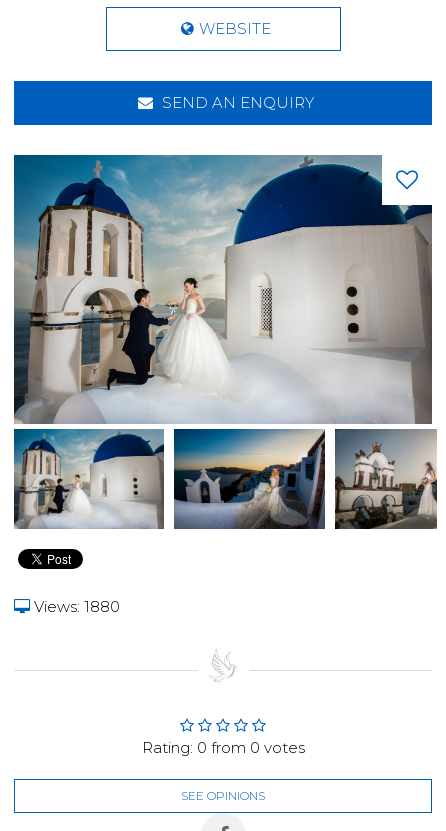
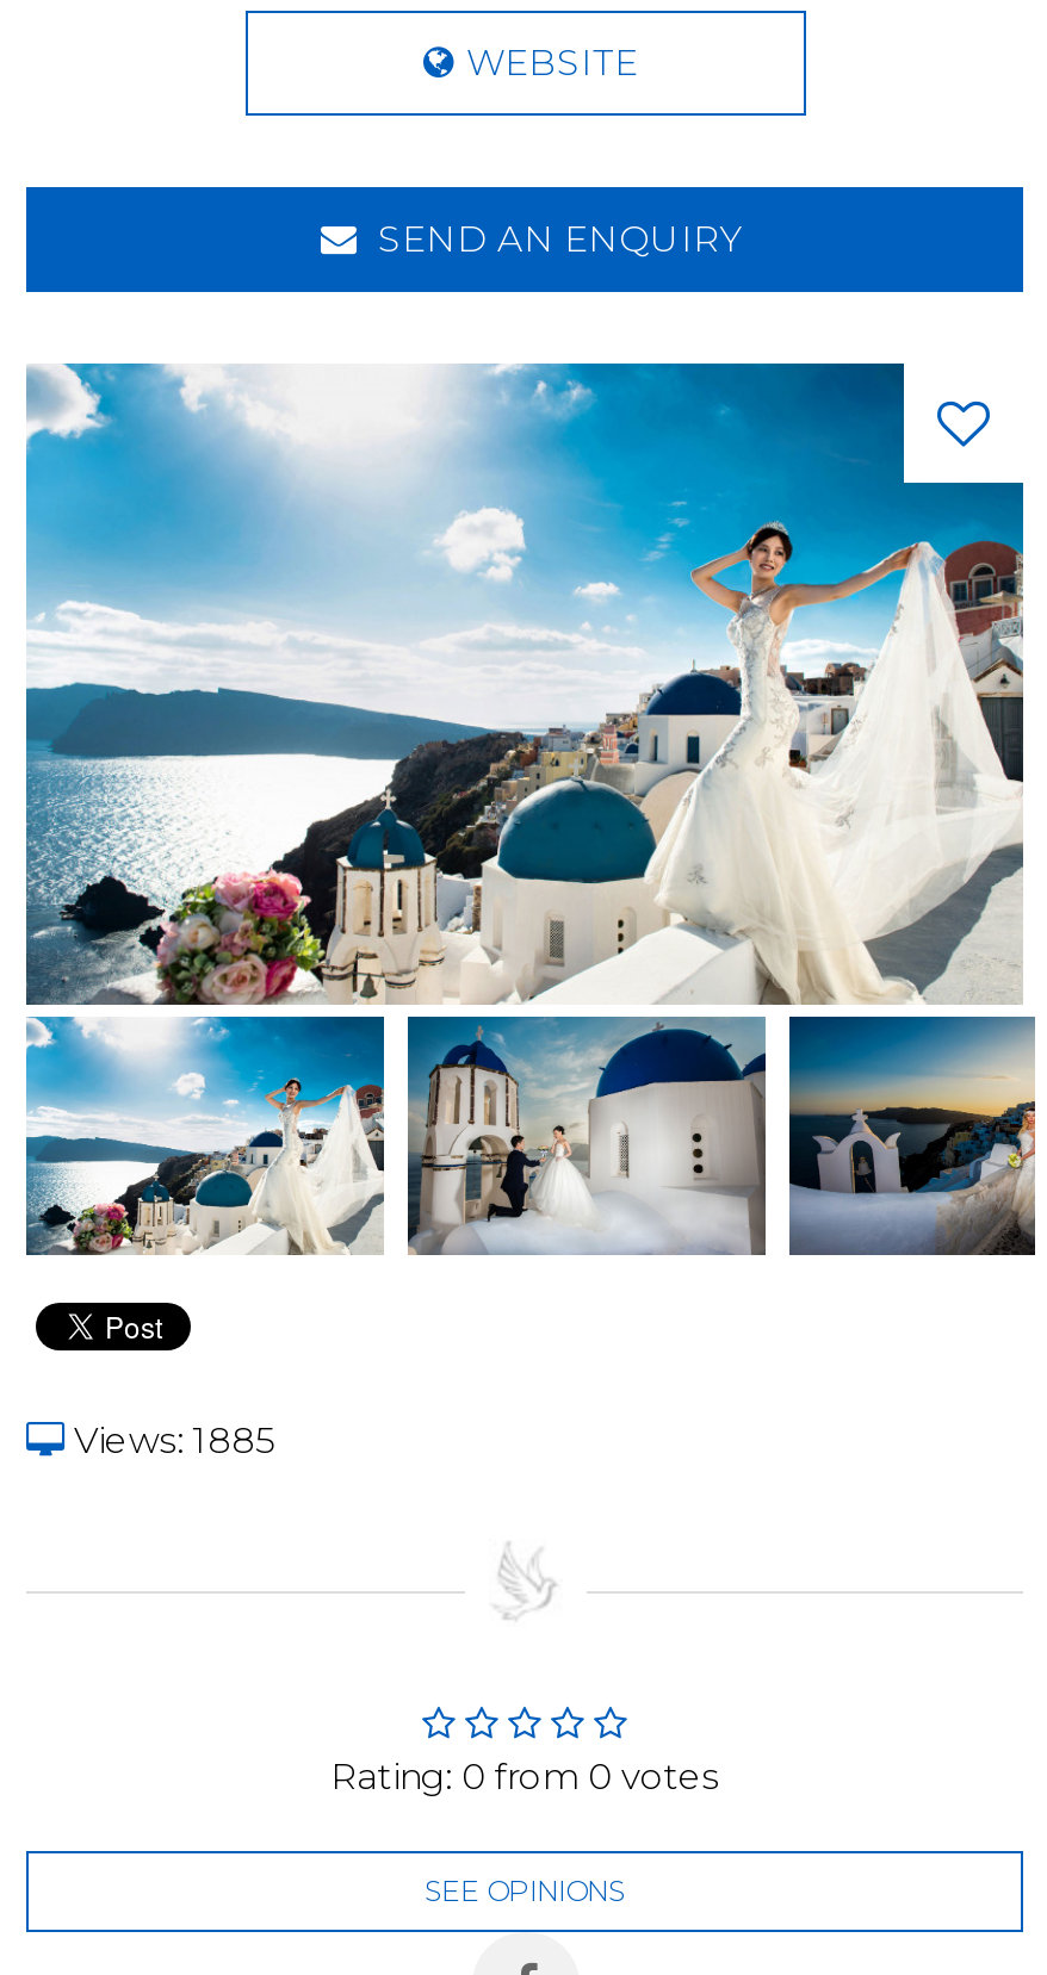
- [image]
+ [image]

- Views: 1880
+ Views: 1885
